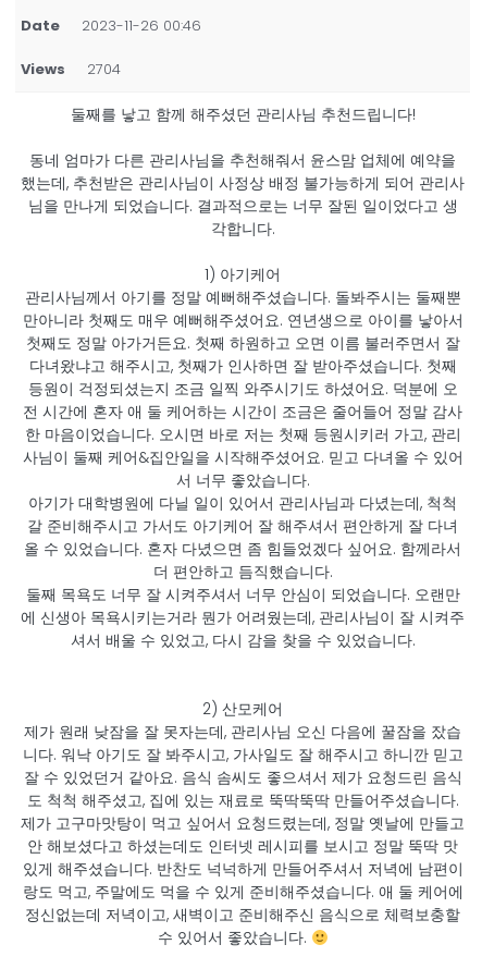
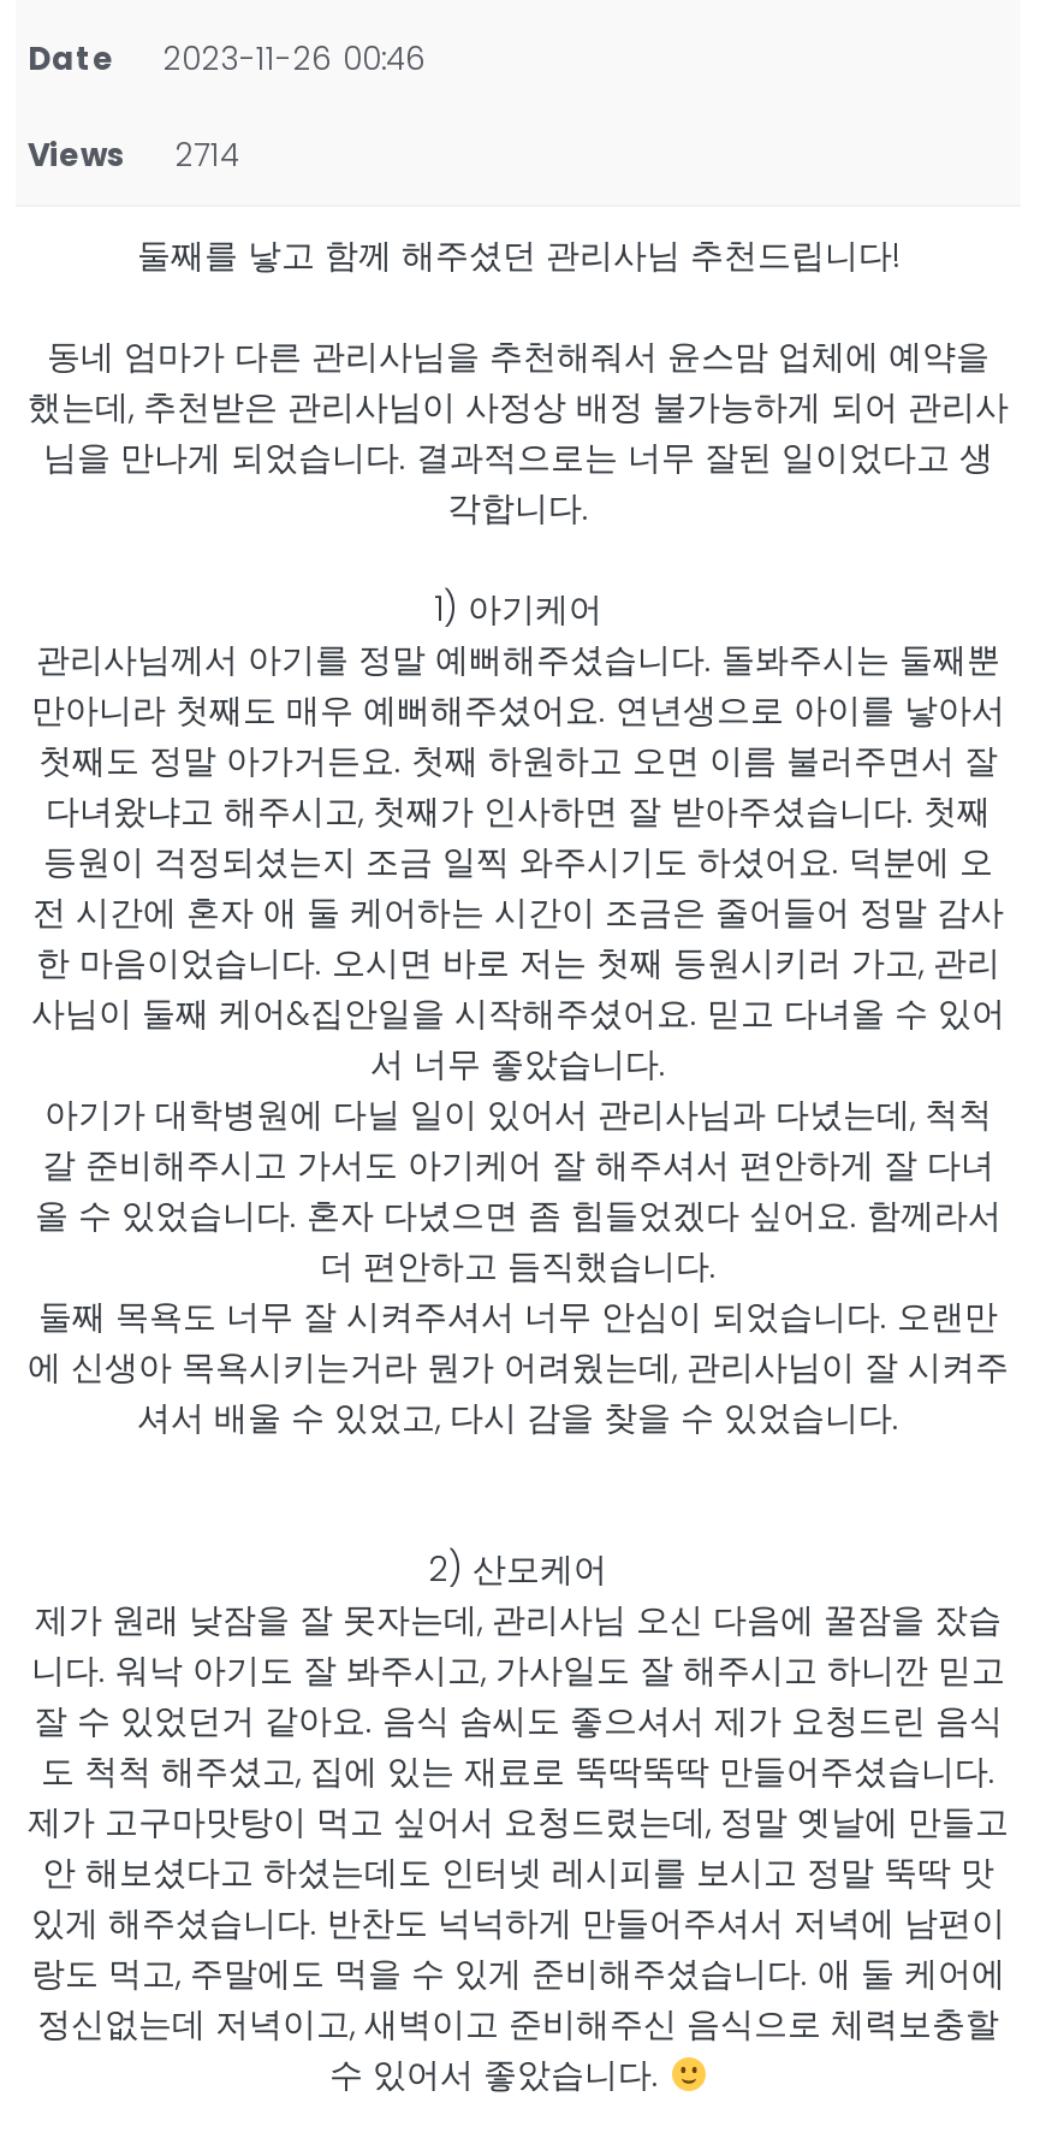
- Views 2704
+ Views 2714
